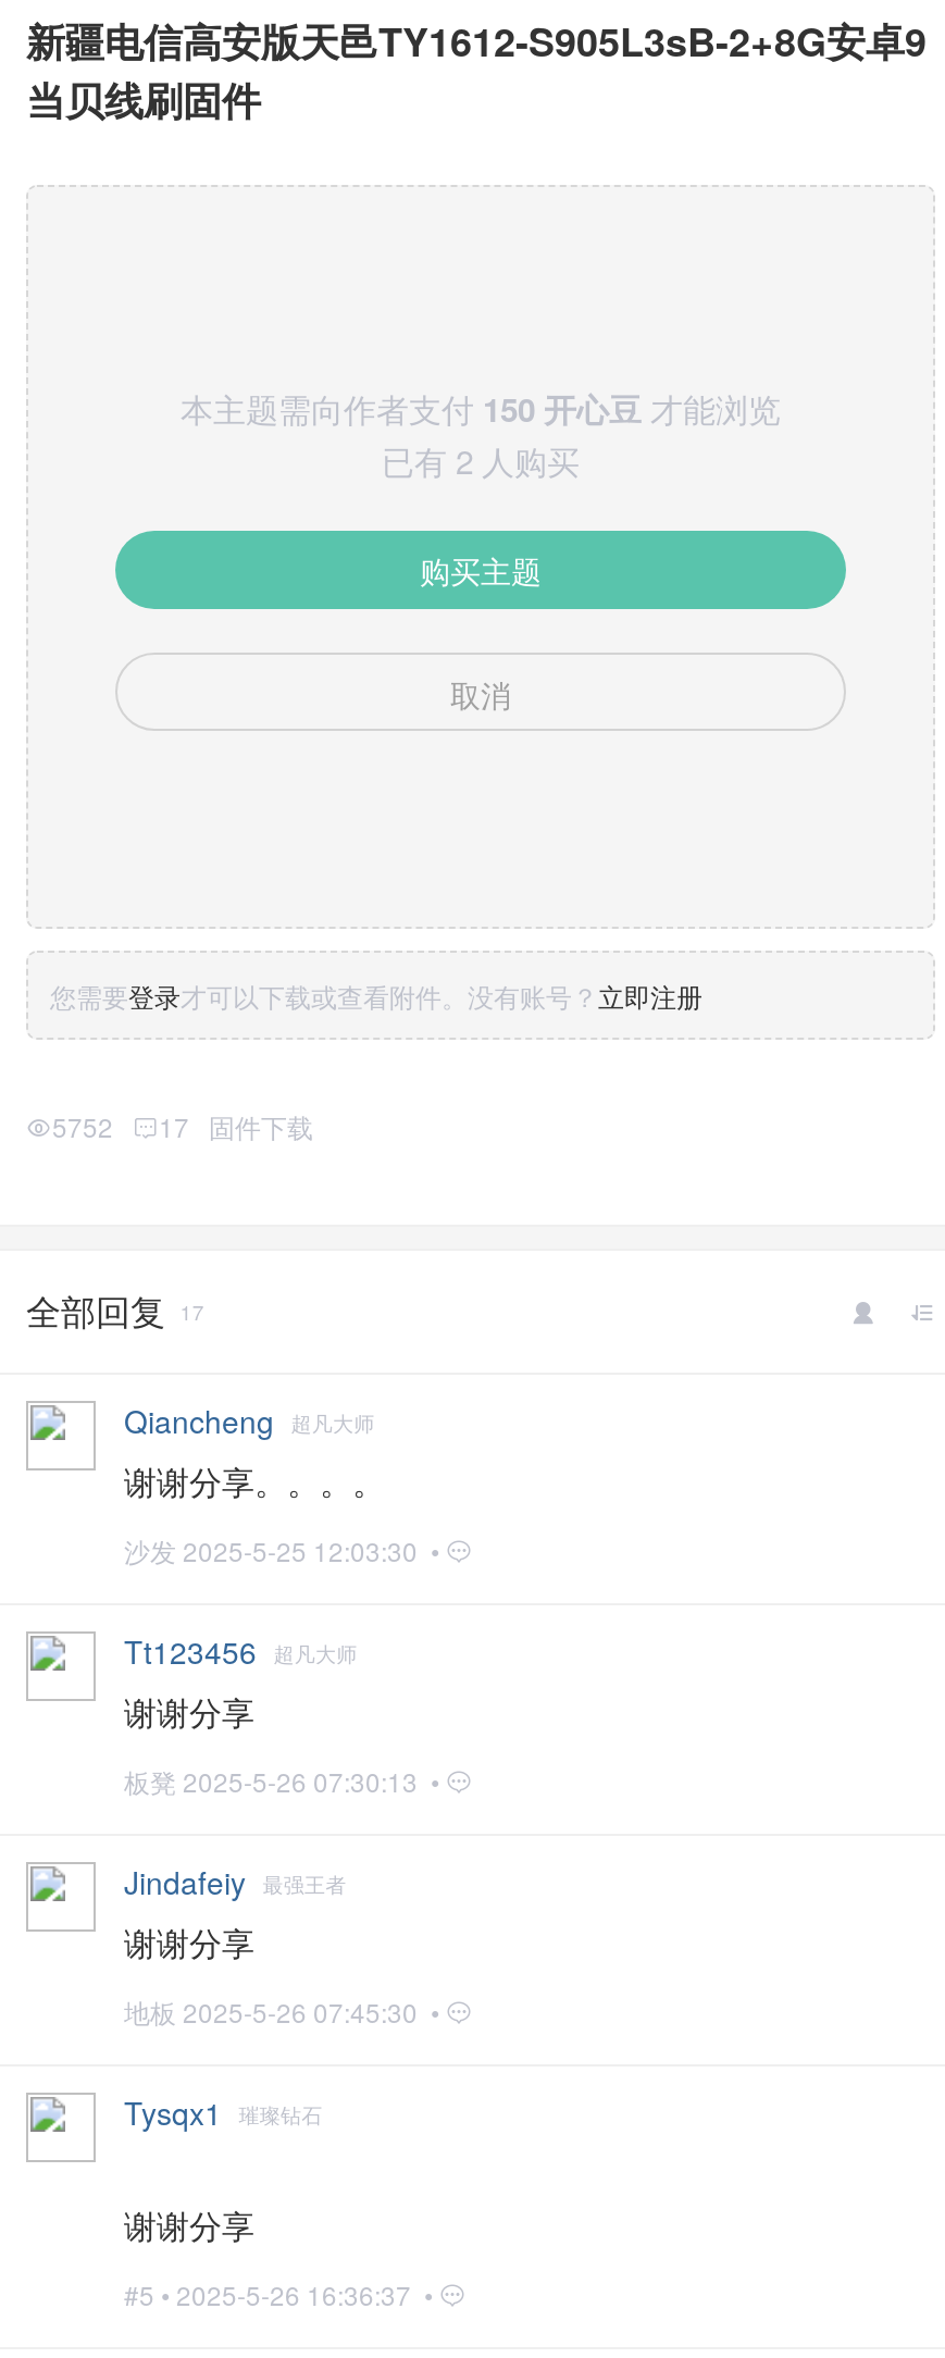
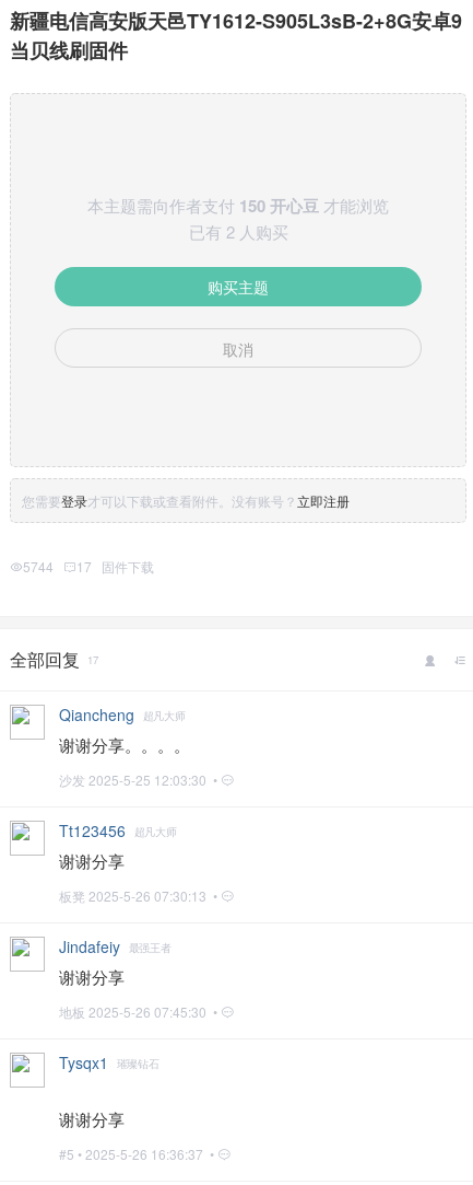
- 5752 17 固件下载
+ 5744 17 固件下载
